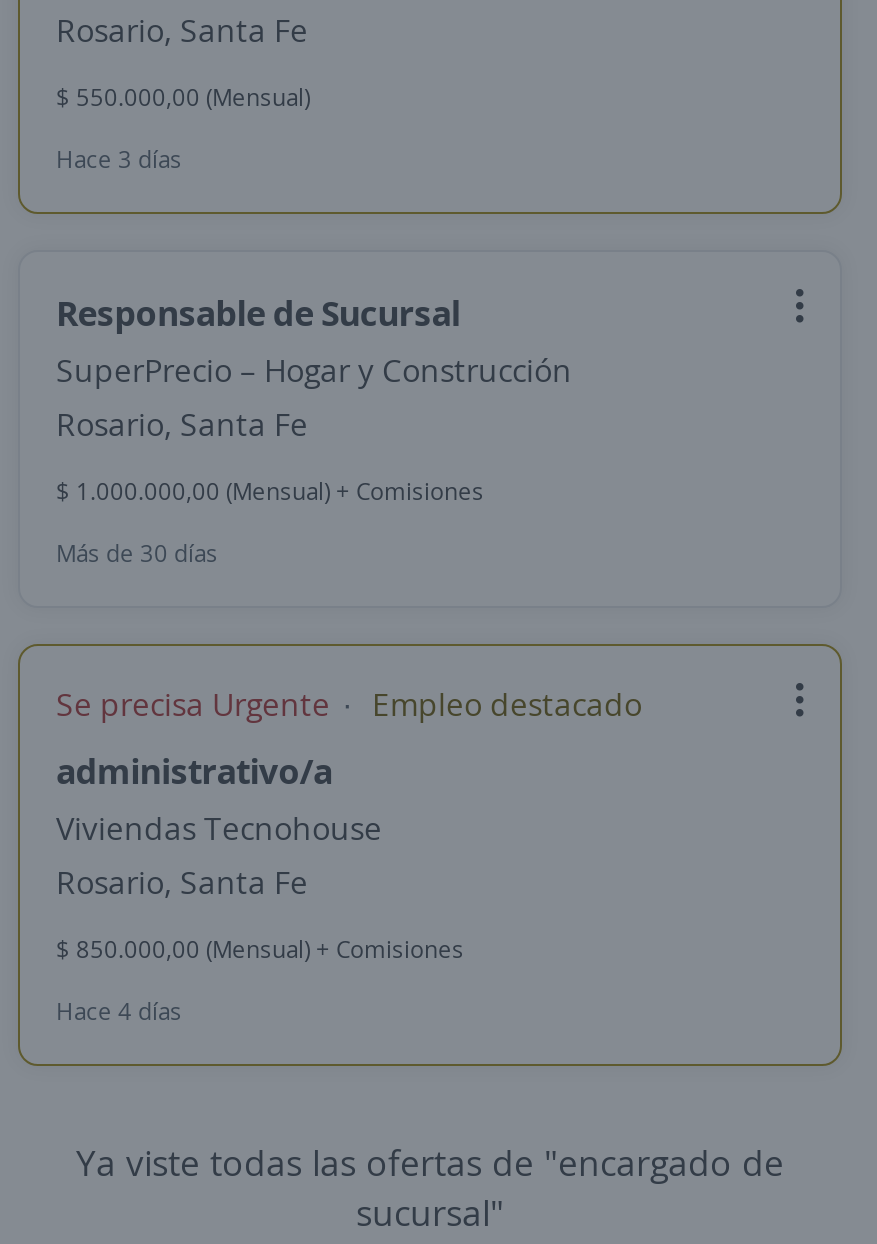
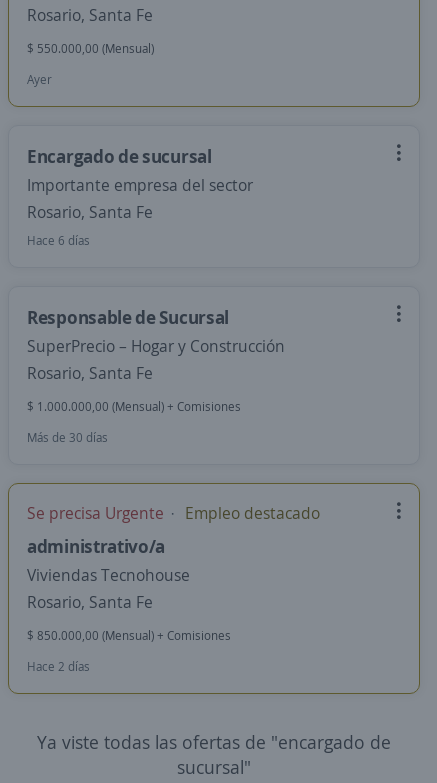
- Hace 3 días
+ Ayer
+ Encargado de sucursal
+ Importante empresa del sector
+ Rosario, Santa Fe
+ Hace 6 días

- Hace 4 días
+ Hace 2 días
